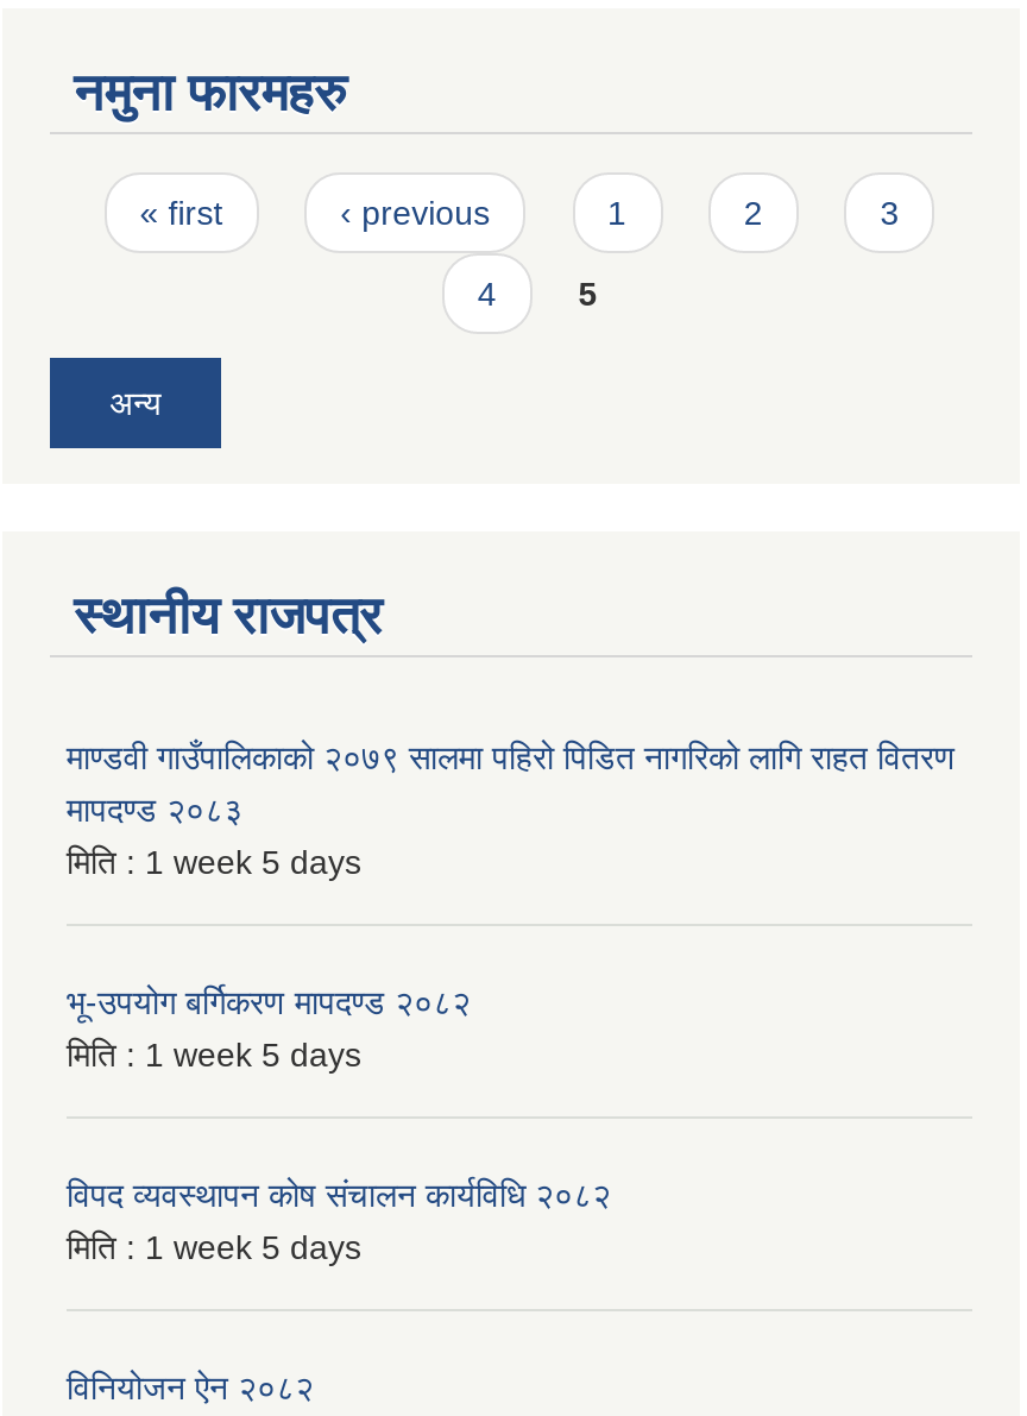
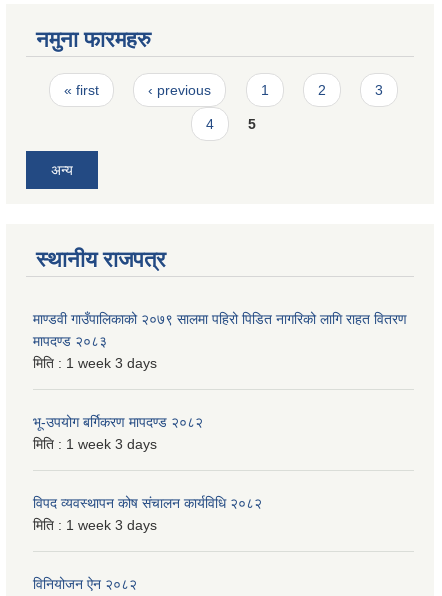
- मिति : 1 week 5 days
+ मिति : 1 week 3 days

- मिति : 1 week 5 days
+ मिति : 1 week 3 days

- मिति : 1 week 5 days
+ मिति : 1 week 3 days
